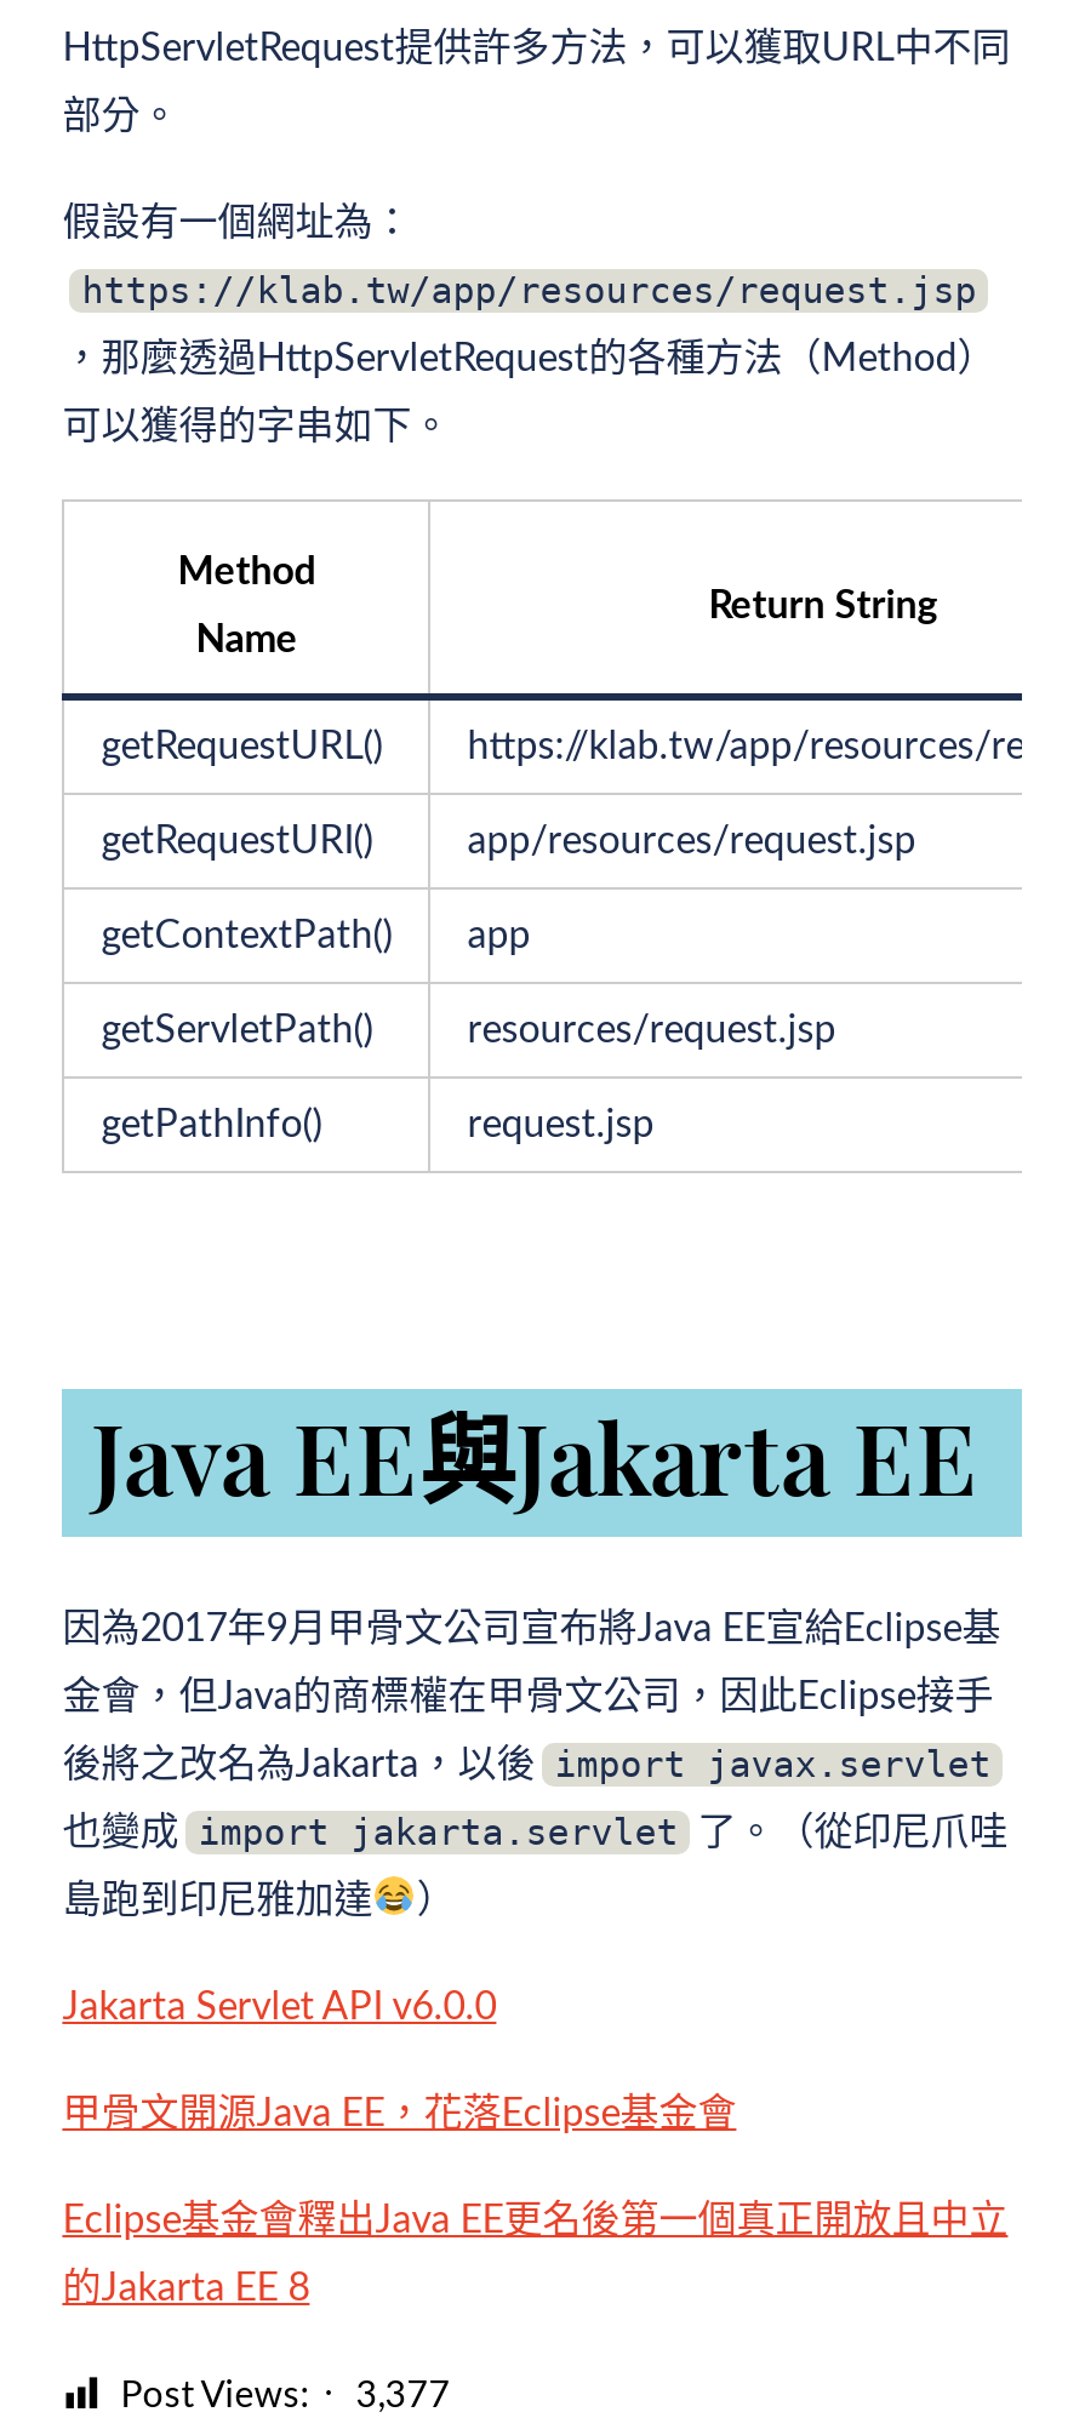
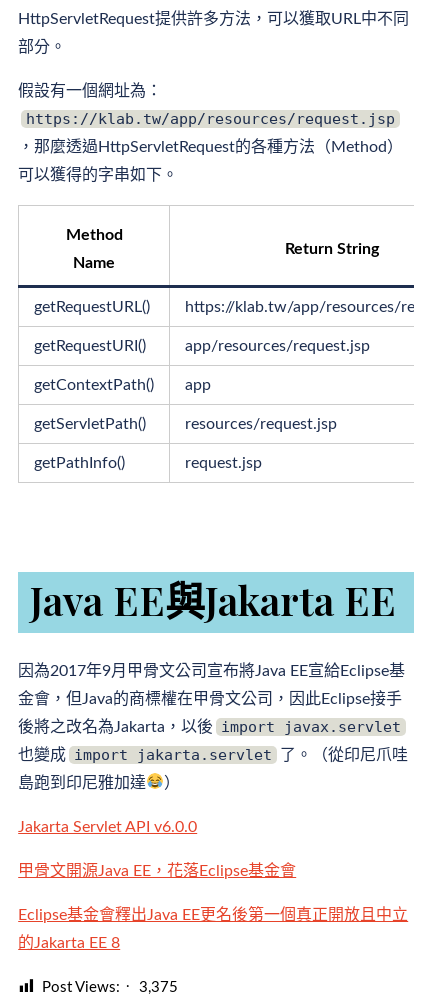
- Post Views: 3,377
+ Post Views: 3,375
